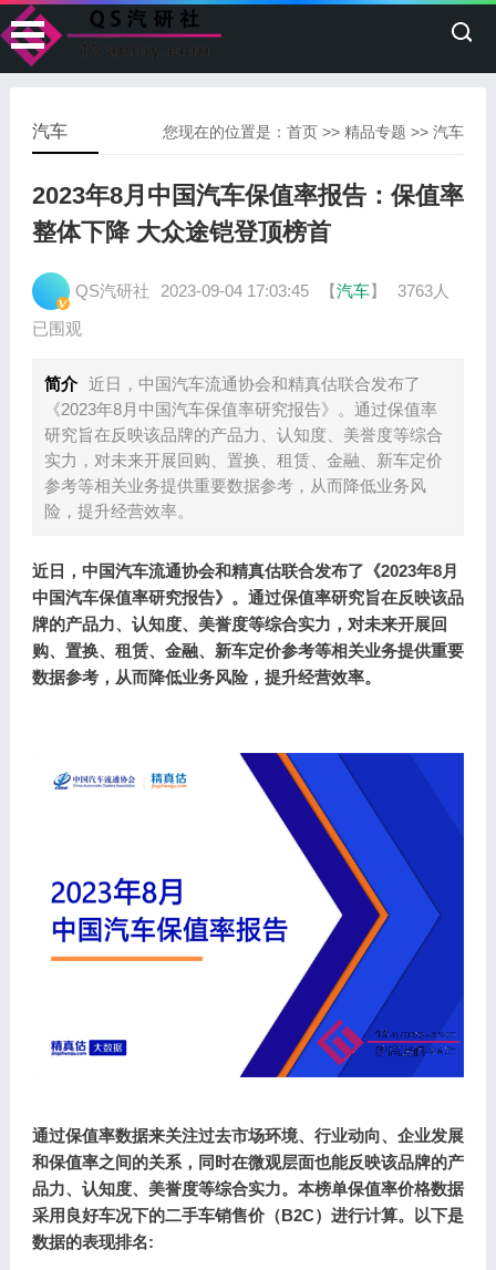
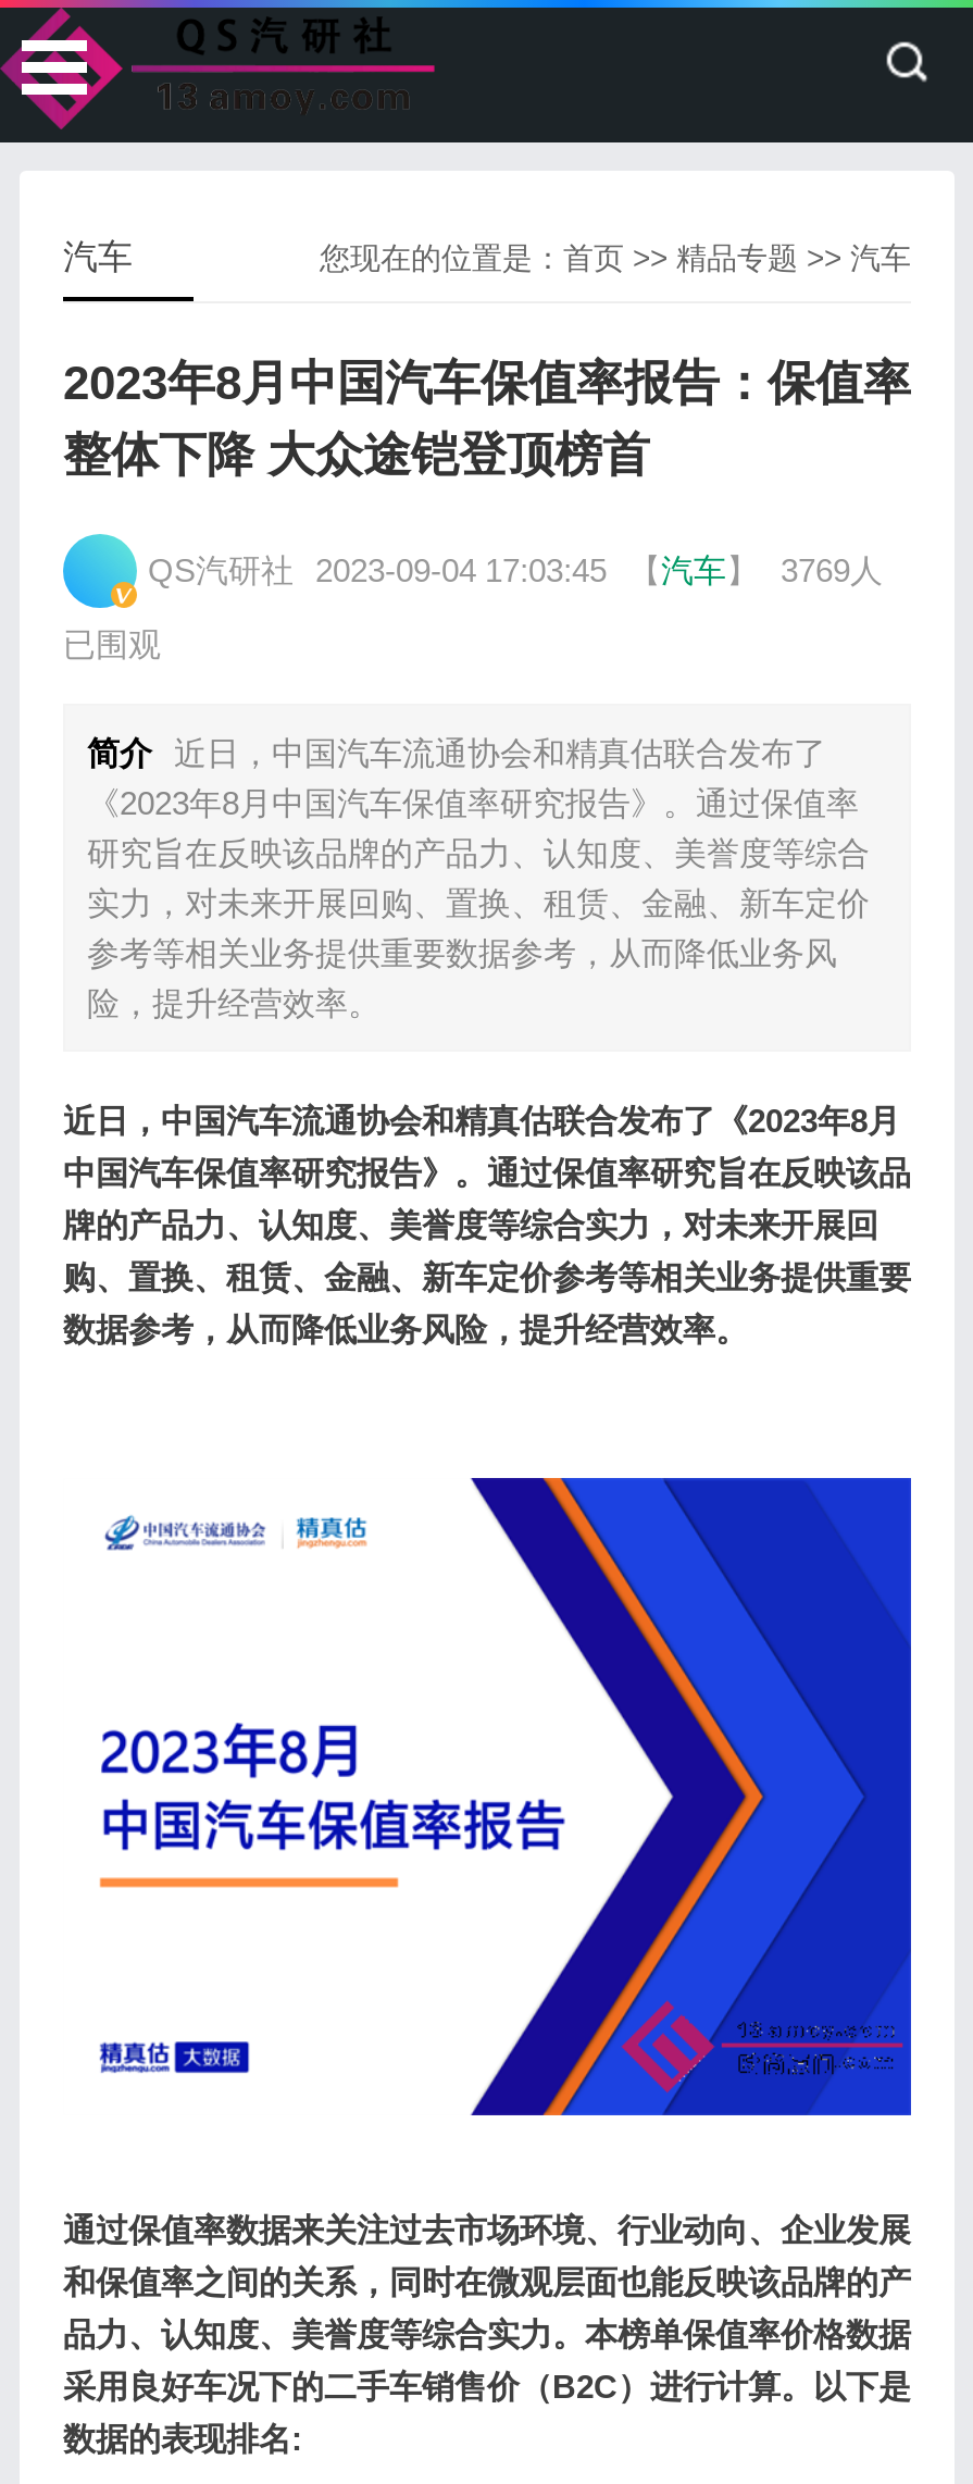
- QS汽研社 2023-09-04 17:03:45 【汽车】 3763人
+ QS汽研社 2023-09-04 17:03:45 【汽车】 3769人
